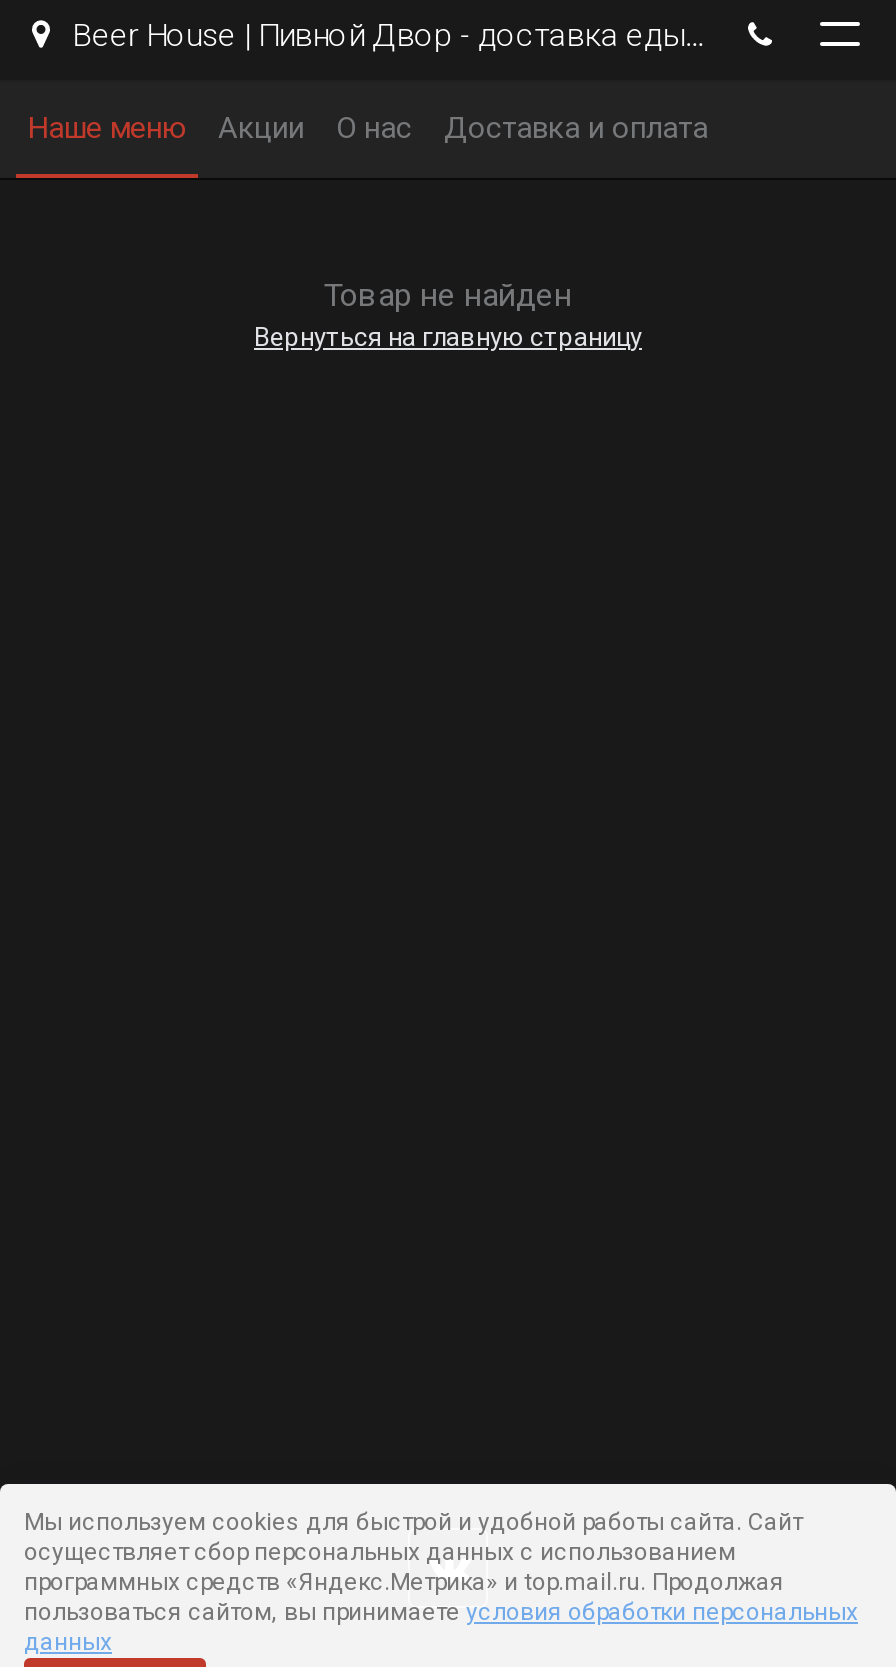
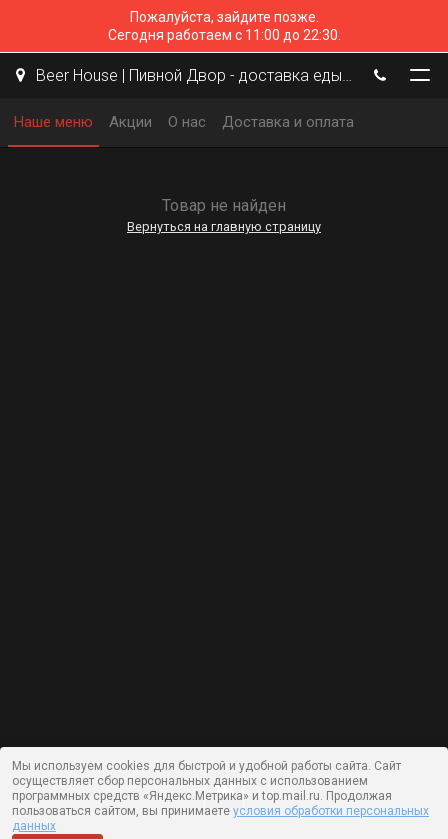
+ Пожалуйста, зайдите позже.
+ Сегодня работаем с 11:00 до 22:30.

moved down: Наше меню | Акции | О нас | Доставка и оплата | Товар не найден | Вернуться на главную страницу
